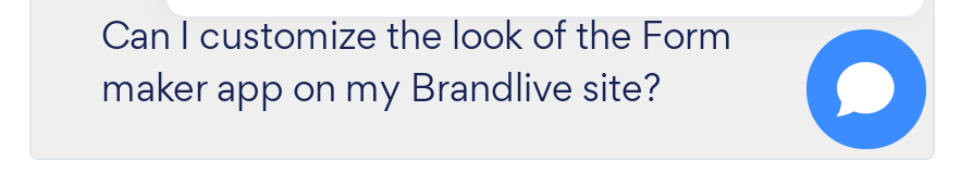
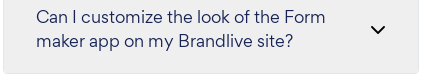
- [image]
